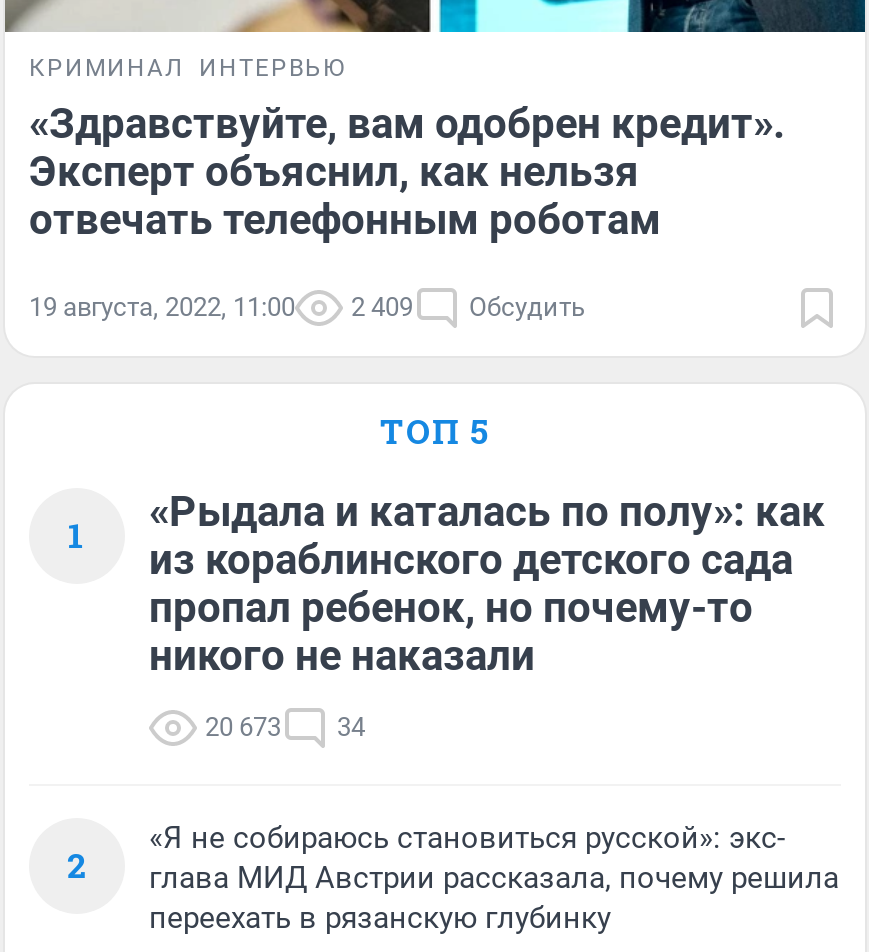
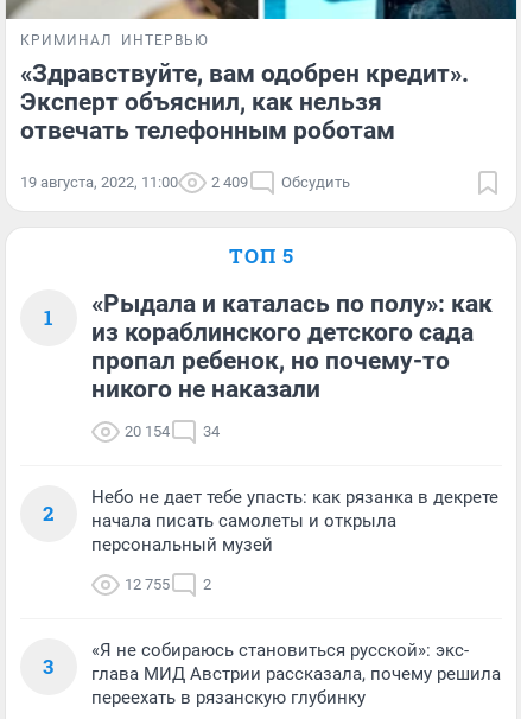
- 20 673 34
+ 20 154 34

+ Небо не дает тебе упасть: как рязанка в декрете
+ начала писать самолеты и открыла
+ персональный музей
+ 12 755
+ 2
+ 3
